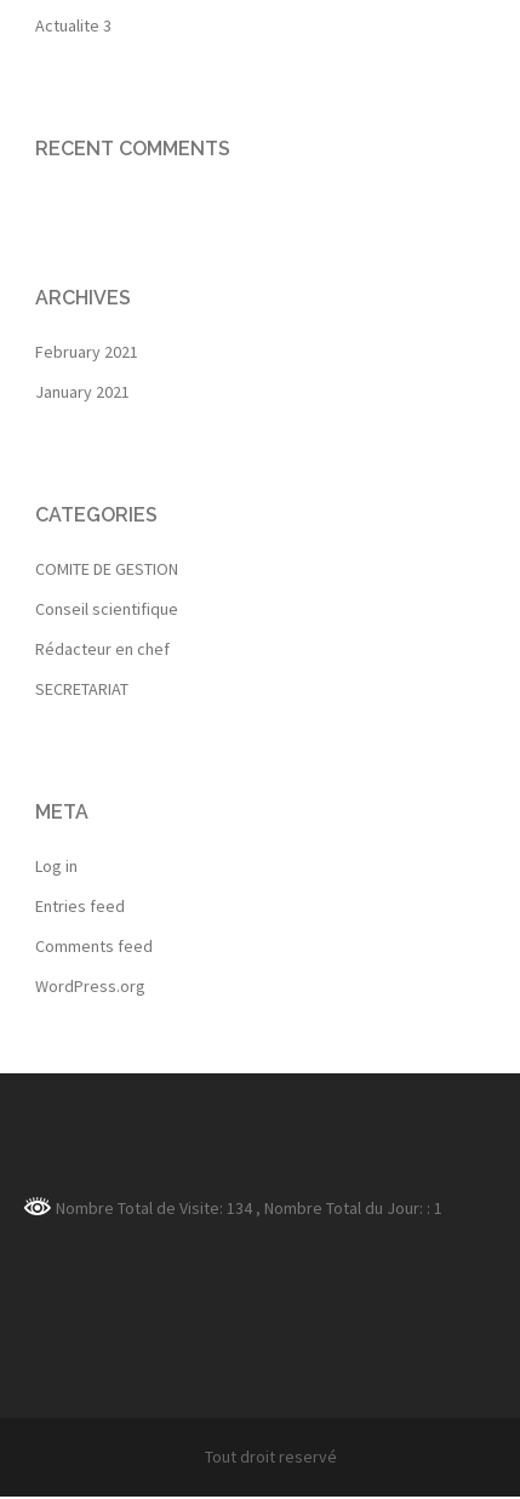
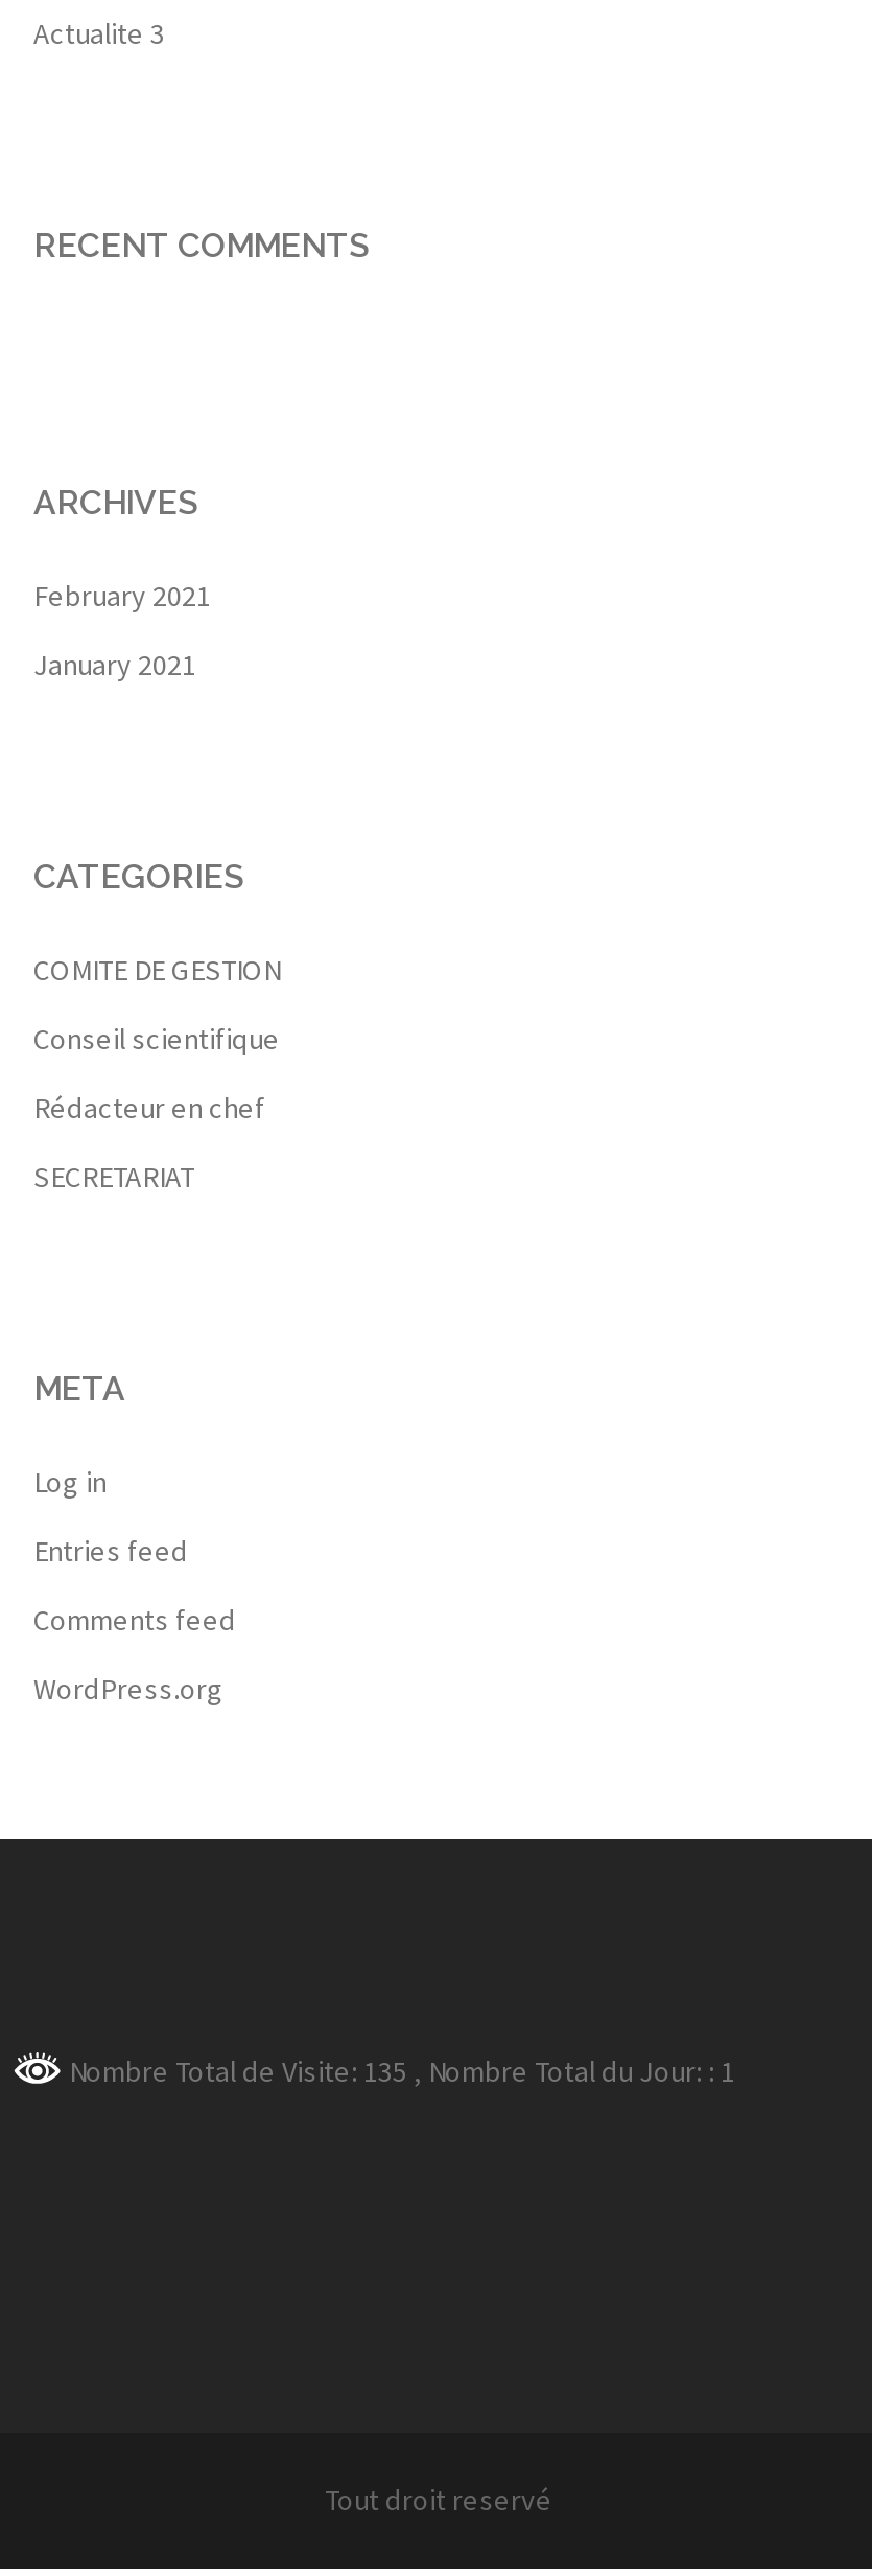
- Nombre Total de Visite: 134, Nombre Total du Jour: : 1
+ Nombre Total de Visite: 135, Nombre Total du Jour: : 1
